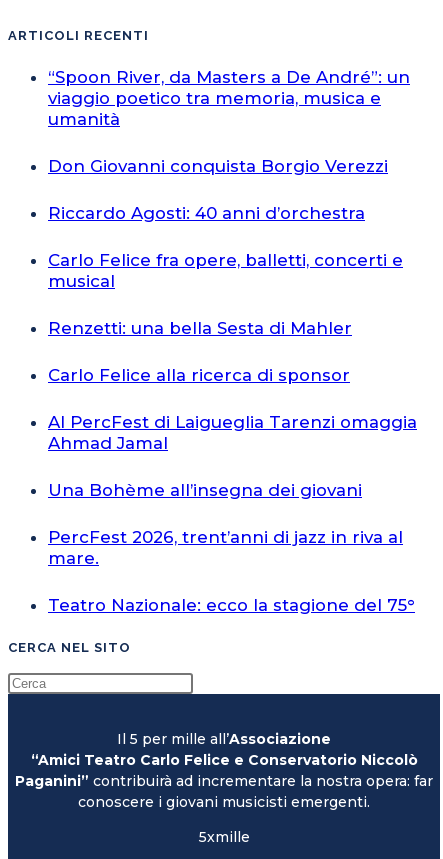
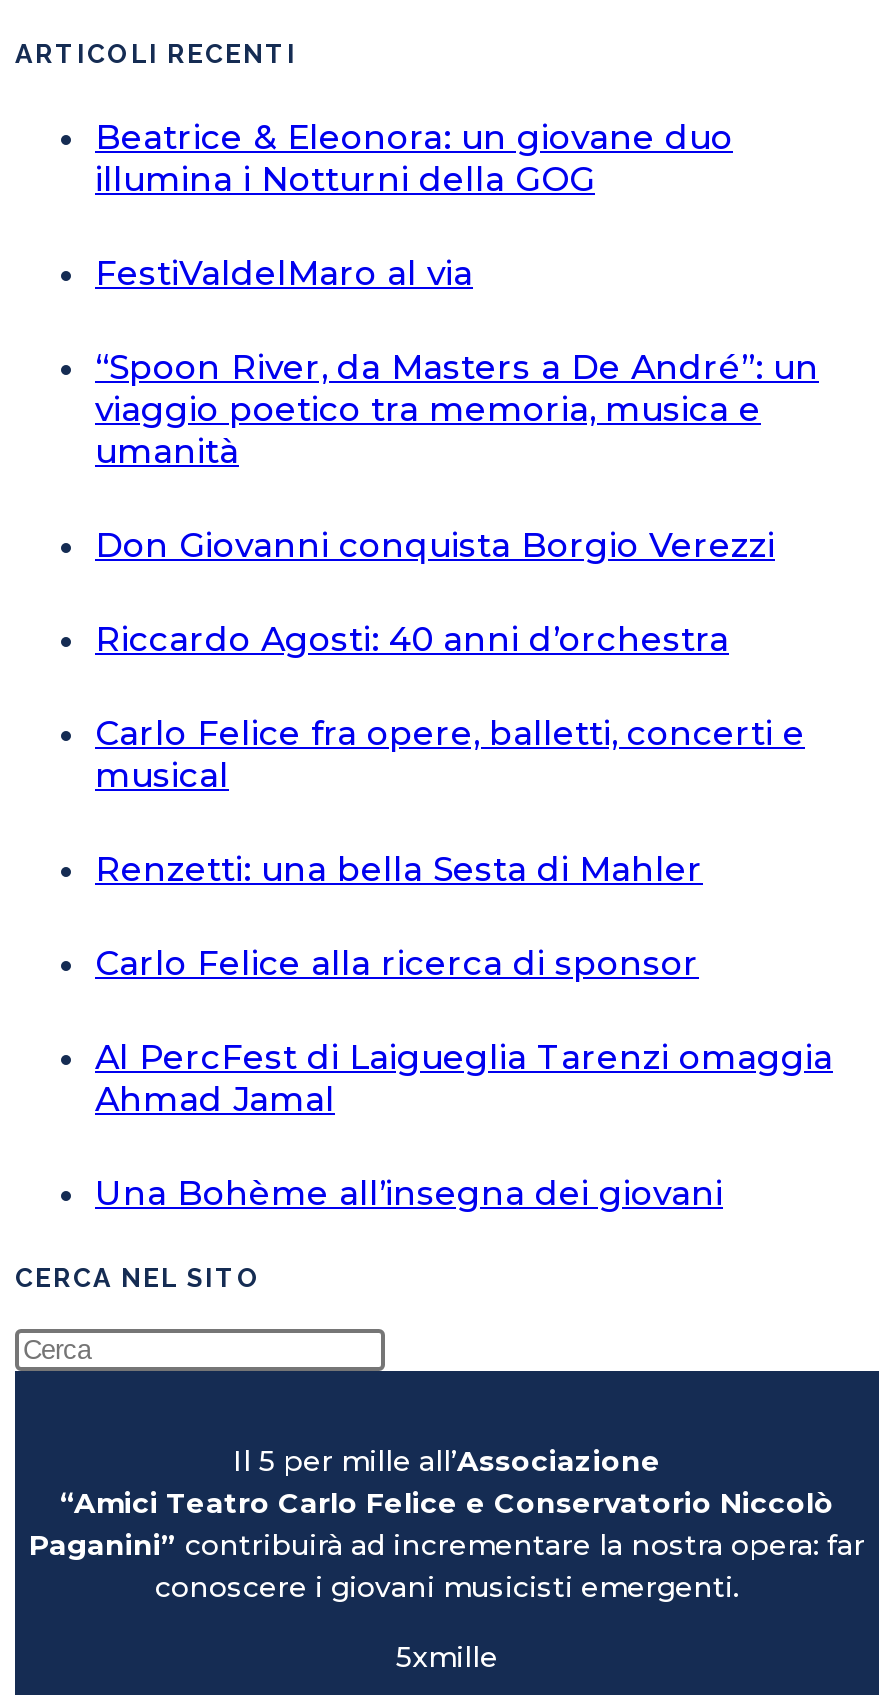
+ Beatrice & Eleonora: un giovane duo
+ illumina i Notturni della GOG
+ FestiValdelMaro al via

moved down: “Spoon River, da Masters a De André”: un | viaggio poetico tra memoria, musica e | umanità | ... | Ahmad Jamal | Una Bohème all’insegna dei giovani

- PercFest 2026, trent’anni di jazz in riva al
- mare.
- Teatro Nazionale: ecco la stagione del 75°
